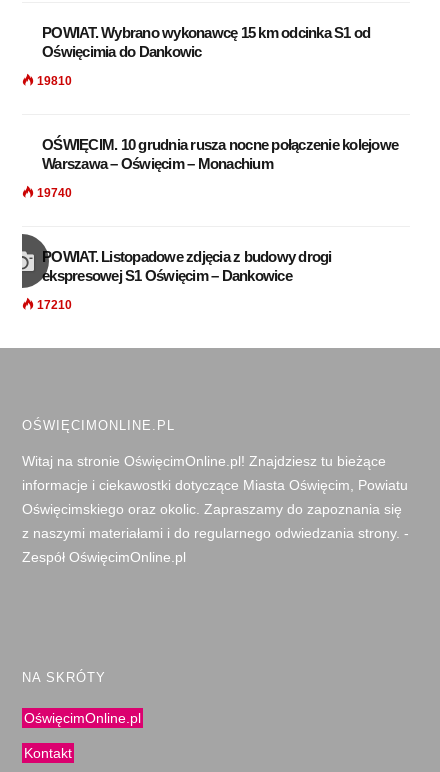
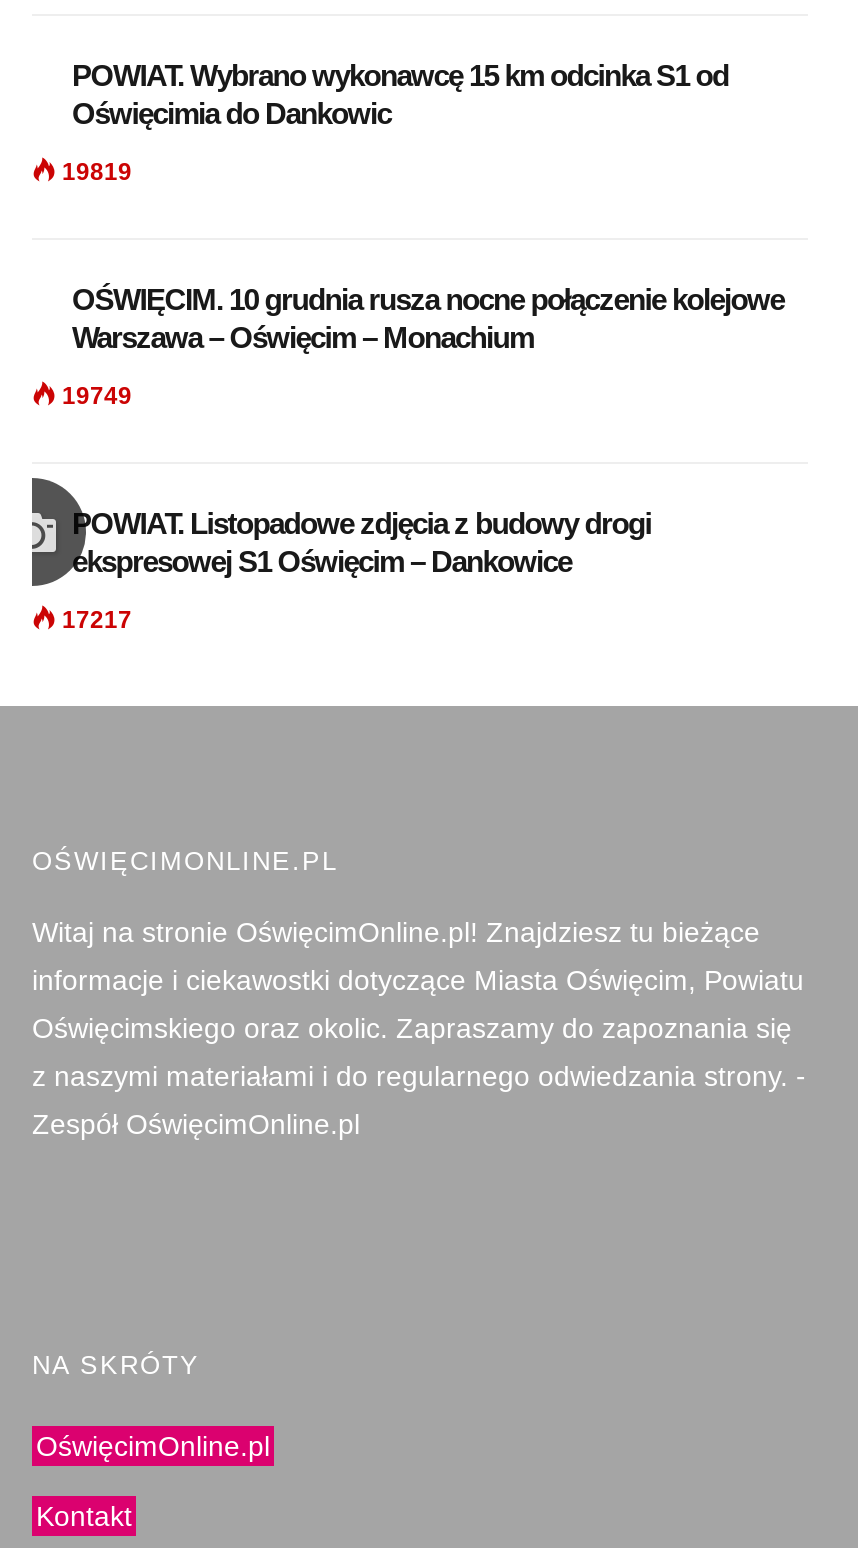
- 19810
+ 19819

- 19740
+ 19749

- 17210
+ 17217
